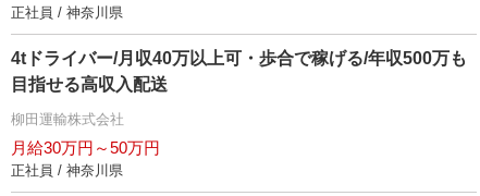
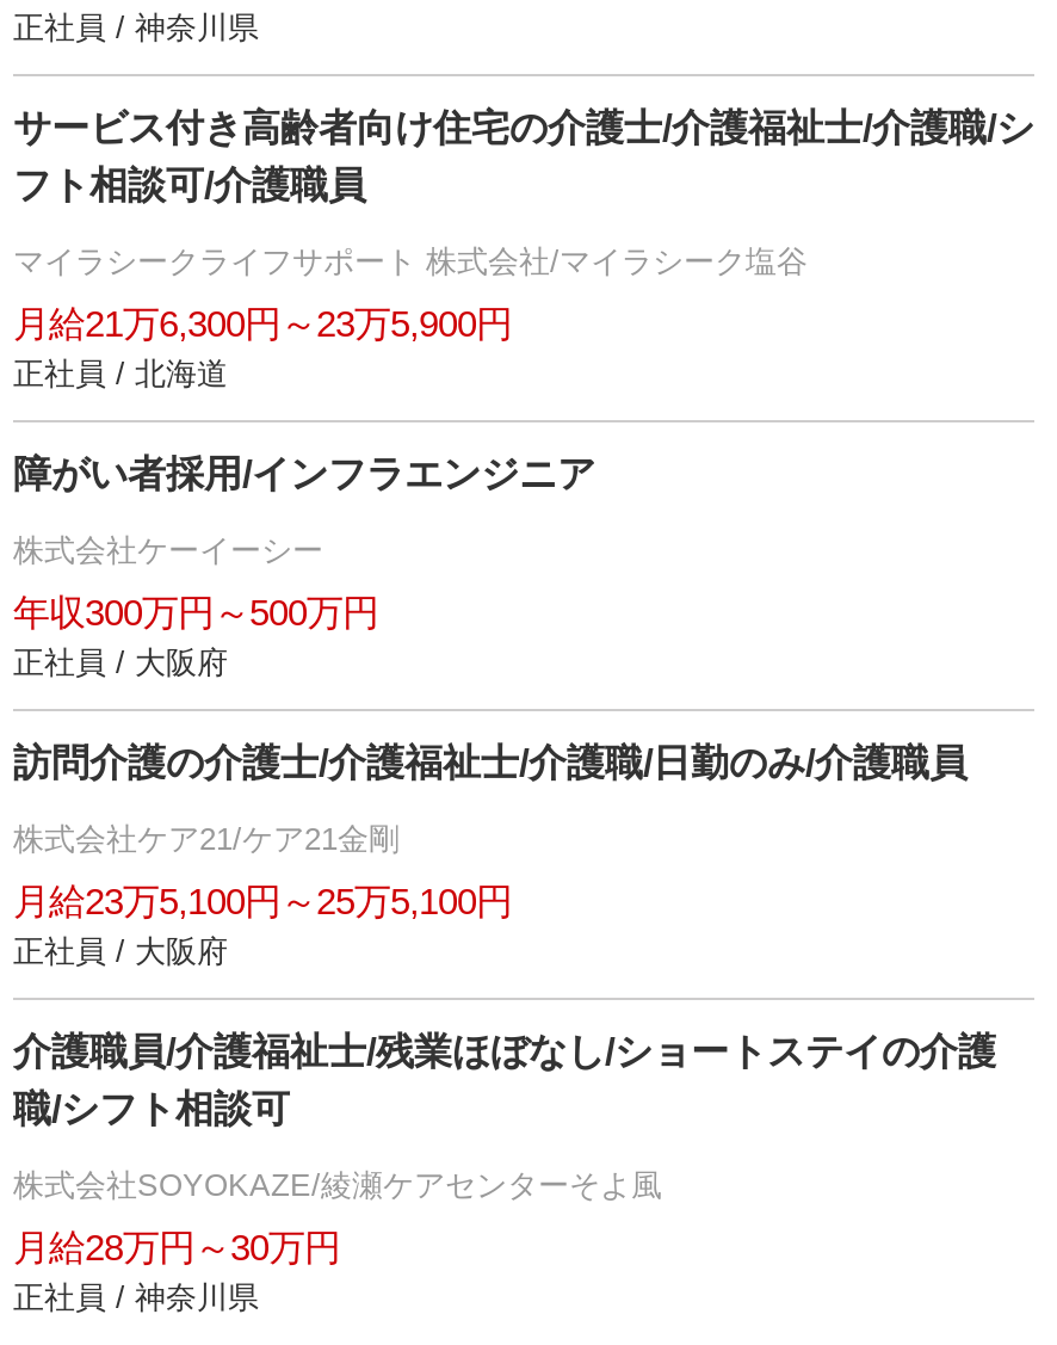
- 4tドライバー/月収40万以上可・歩合で稼げる/年収500万も
- 目指せる高収入配送
- 柳田運輸株式会社
- 月給30万円～50万円
+ サービス付き高齢者向け住宅の介護士/介護福祉士/介護職/シ
+ フト相談可/介護職員
+ マイラシークライフサポート 株式会社/マイラシーク塩谷
+ 月給21万6,300円～23万5,900円
+ 正社員 / 北海道
+ 障がい者採用/インフラエンジニア
+ 株式会社ケーイーシー
+ 年収300万円～500万円
+ 正社員 / 大阪府
+ 訪問介護の介護士/介護福祉士/介護職/日勤のみ/介護職員
+ 株式会社ケア21/ケア21金剛
+ 月給23万5,100円～25万5,100円
+ 正社員 / 大阪府
+ 介護職員/介護福祉士/残業ほぼなし/ショートステイの介護
+ 職/シフト相談可
+ 株式会社SOYOKAZE/綾瀬ケアセンターそよ風
+ 月給28万円～30万円
